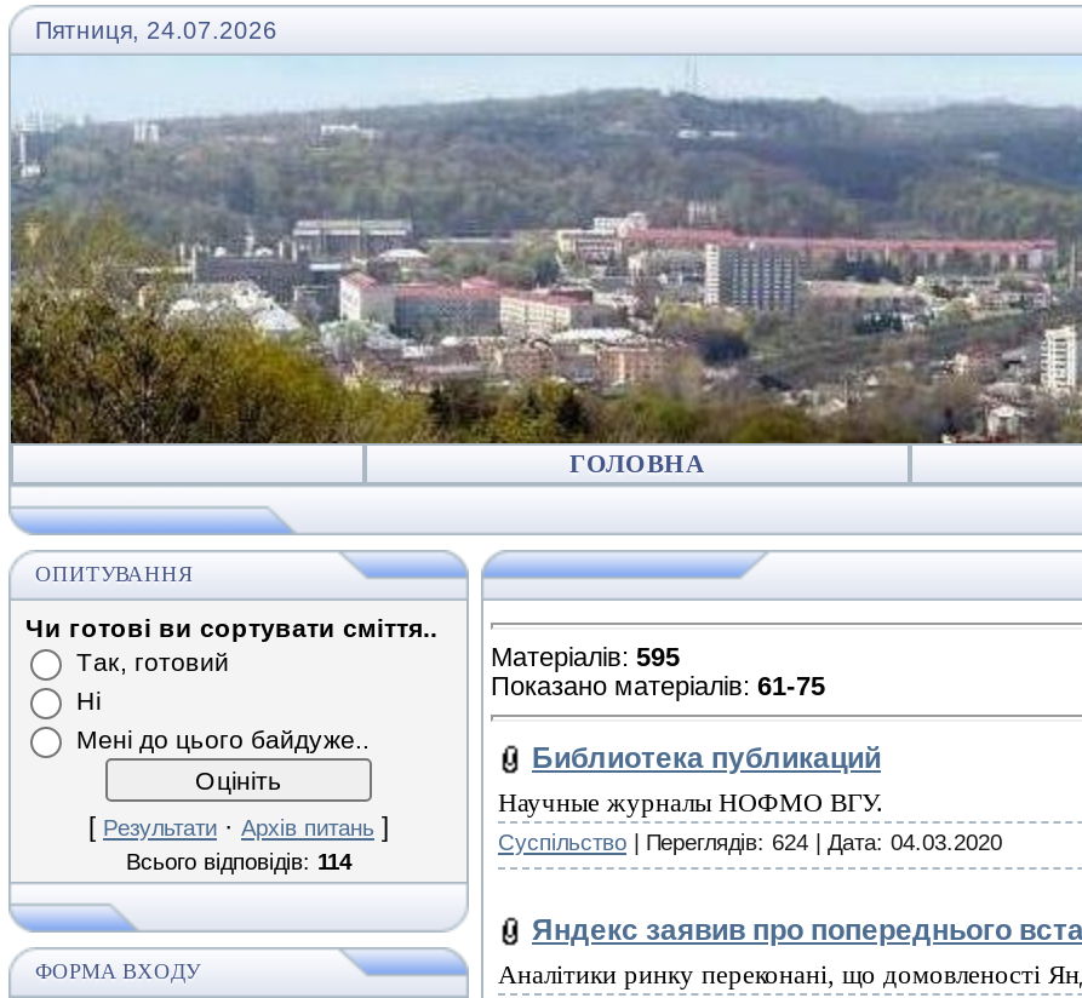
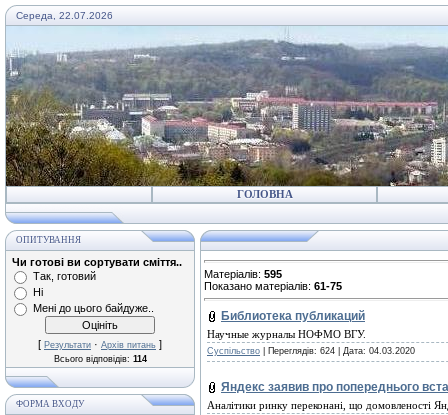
- Пятниця, 24.07.2026
+ Середа, 22.07.2026
